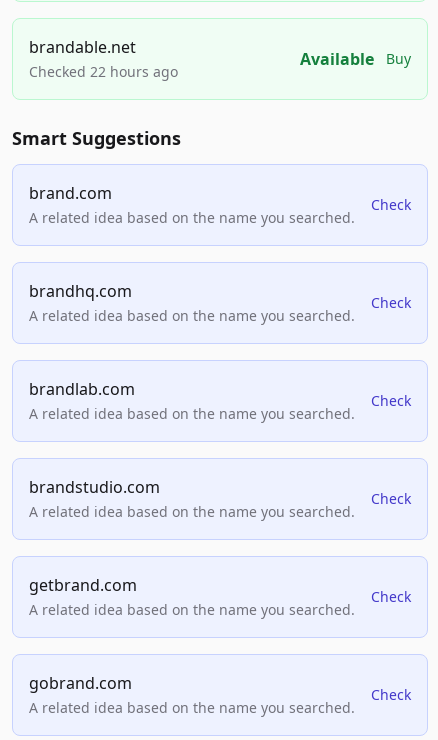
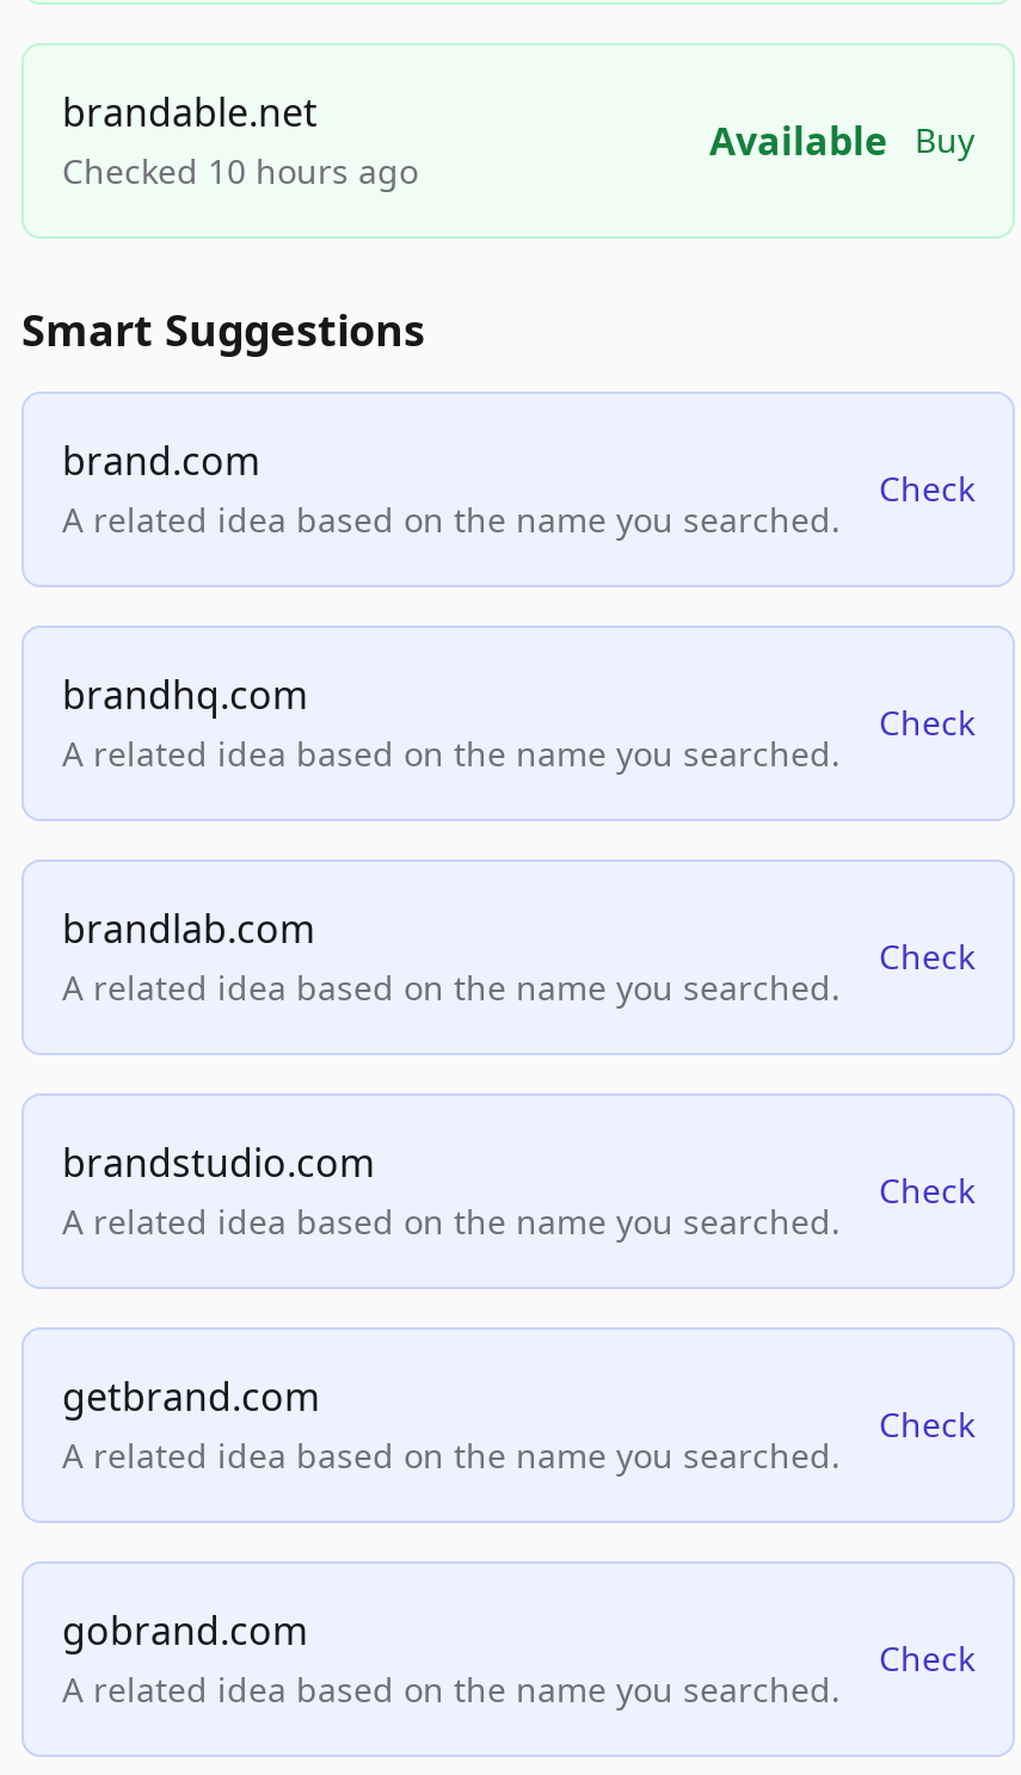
- Checked 22 hours ago
+ Checked 10 hours ago
